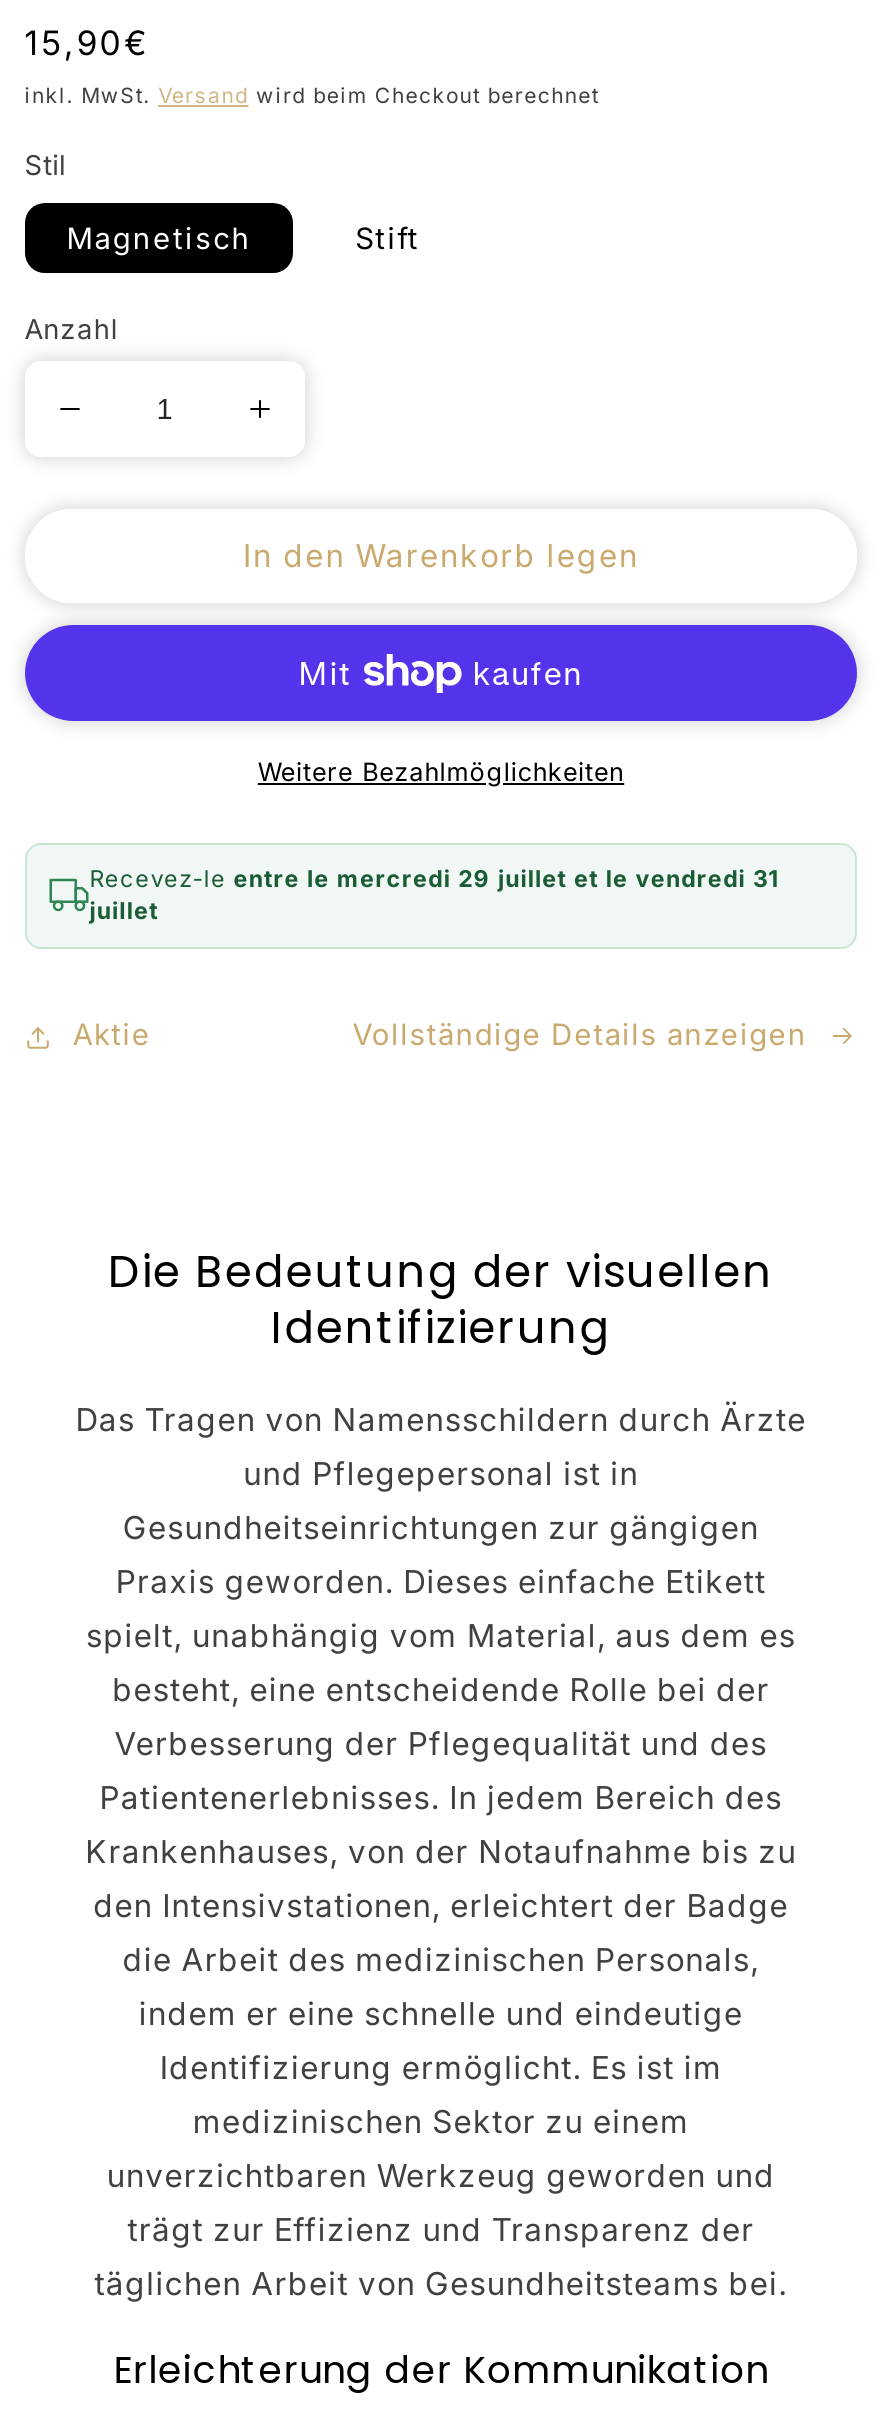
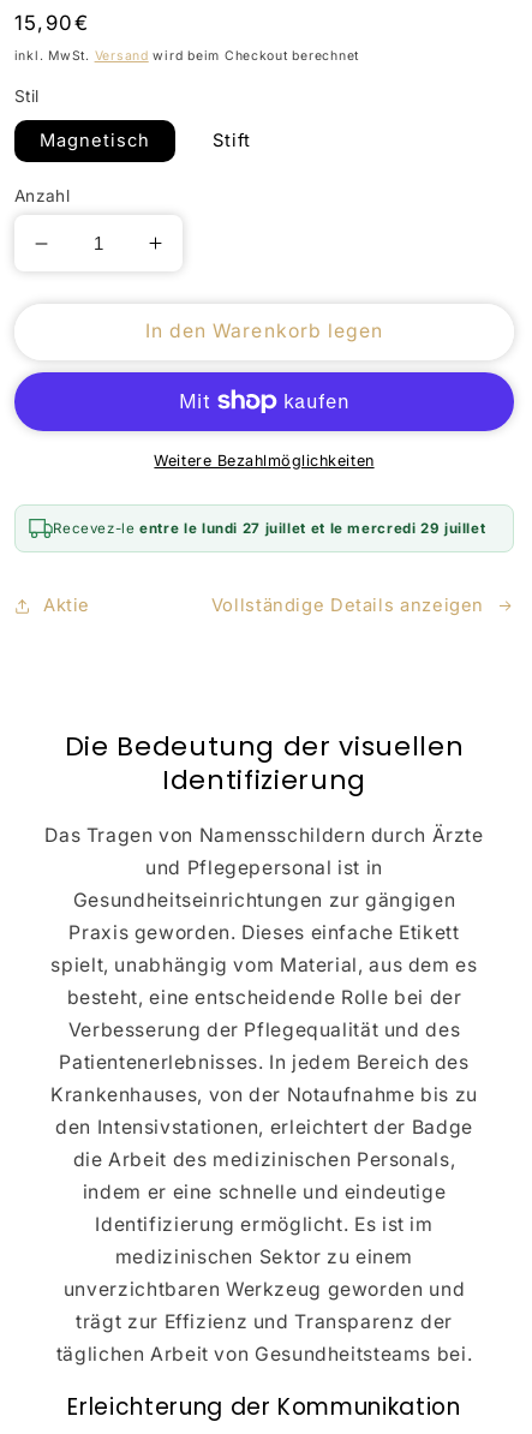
- Recevez-le entre le mercredi 29 juillet et le vendredi 31
- juillet
+ Recevez-le entre le lundi 27 juillet et le mercredi 29 juillet
